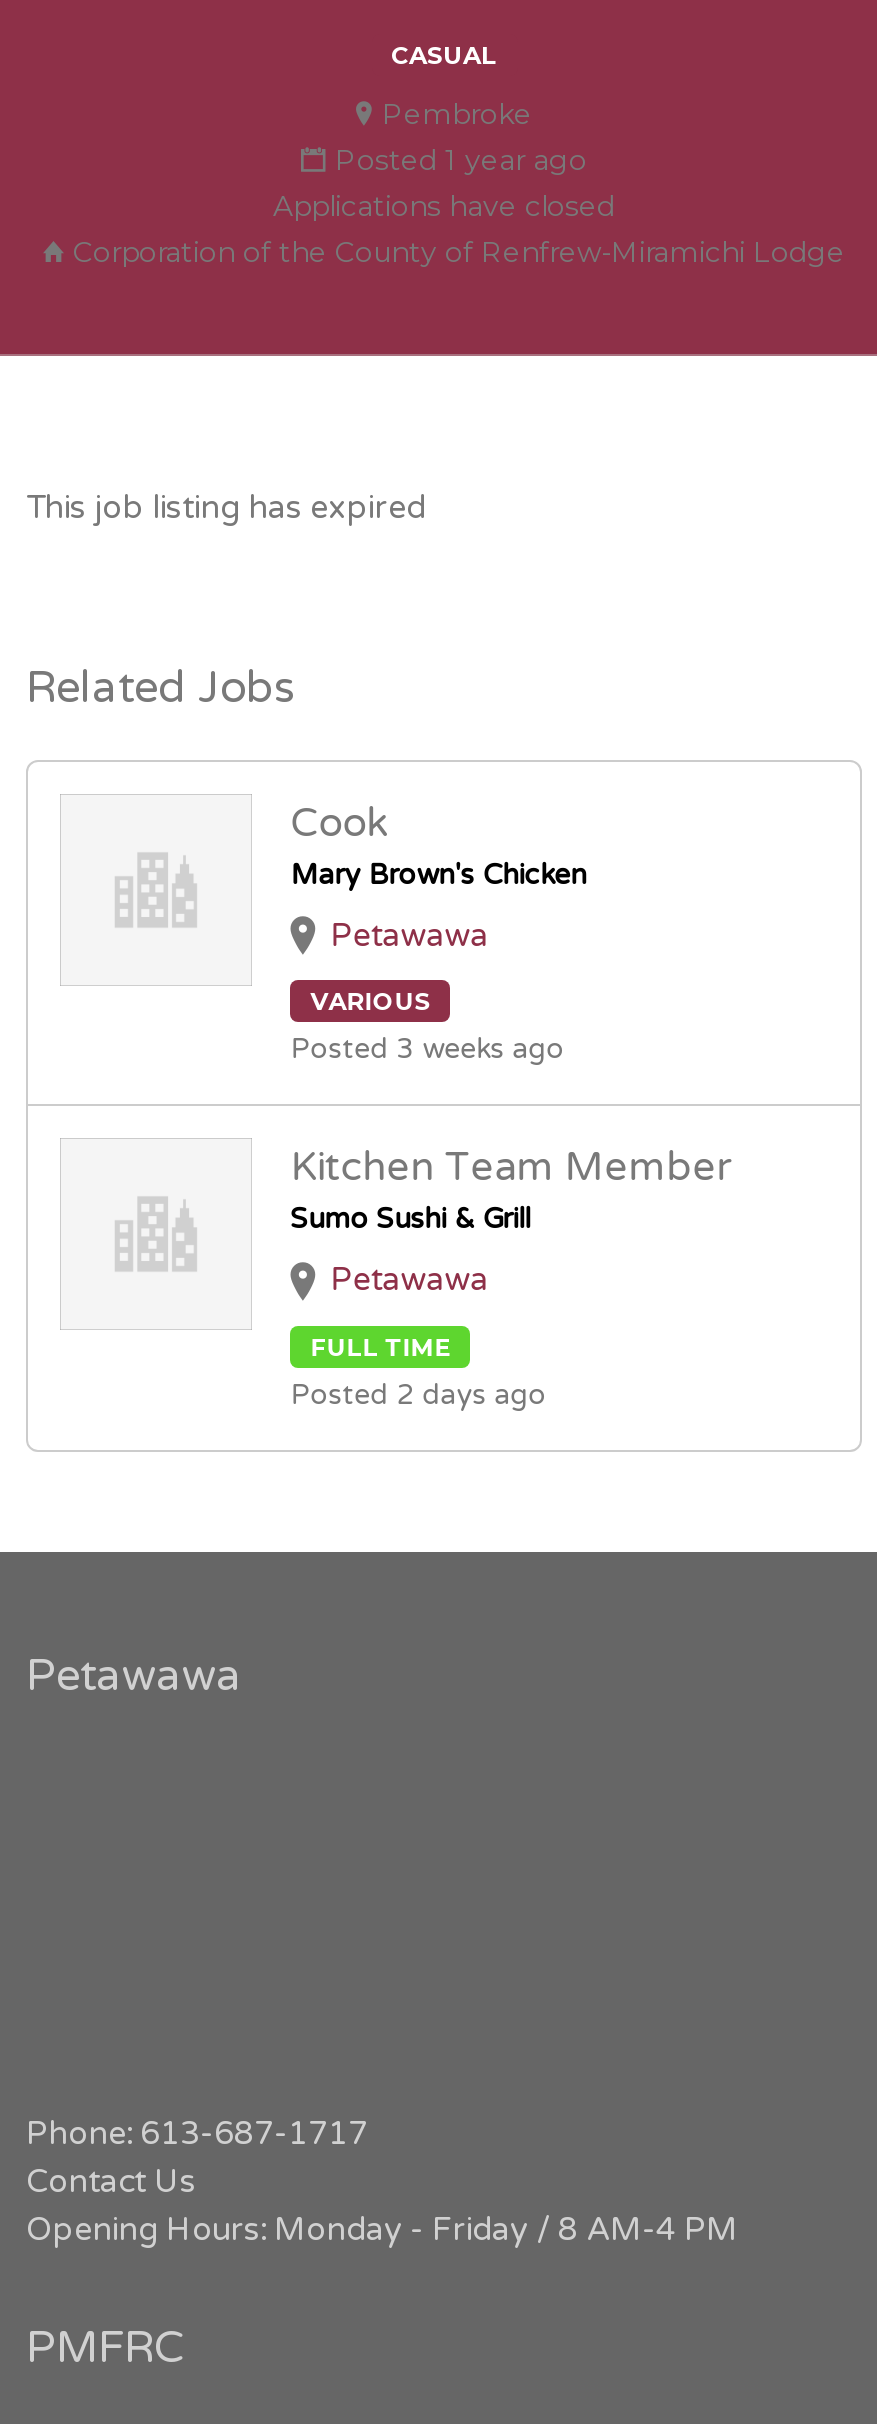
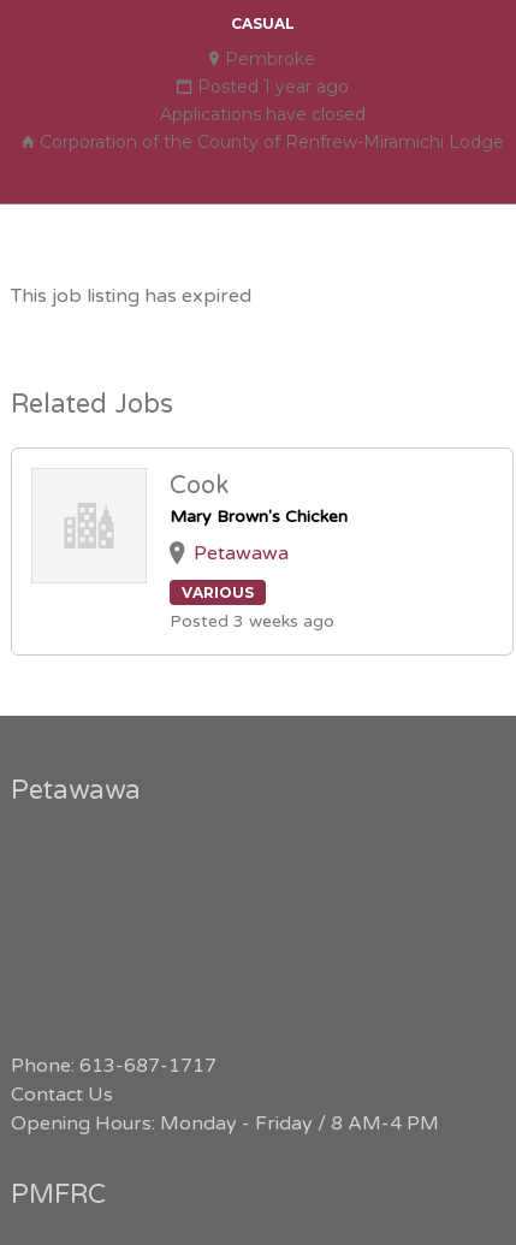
- Kitchen Team Member
- Sumo Sushi & Grill
- Petawawa
- FULL TIME
- Posted 2 days ago
